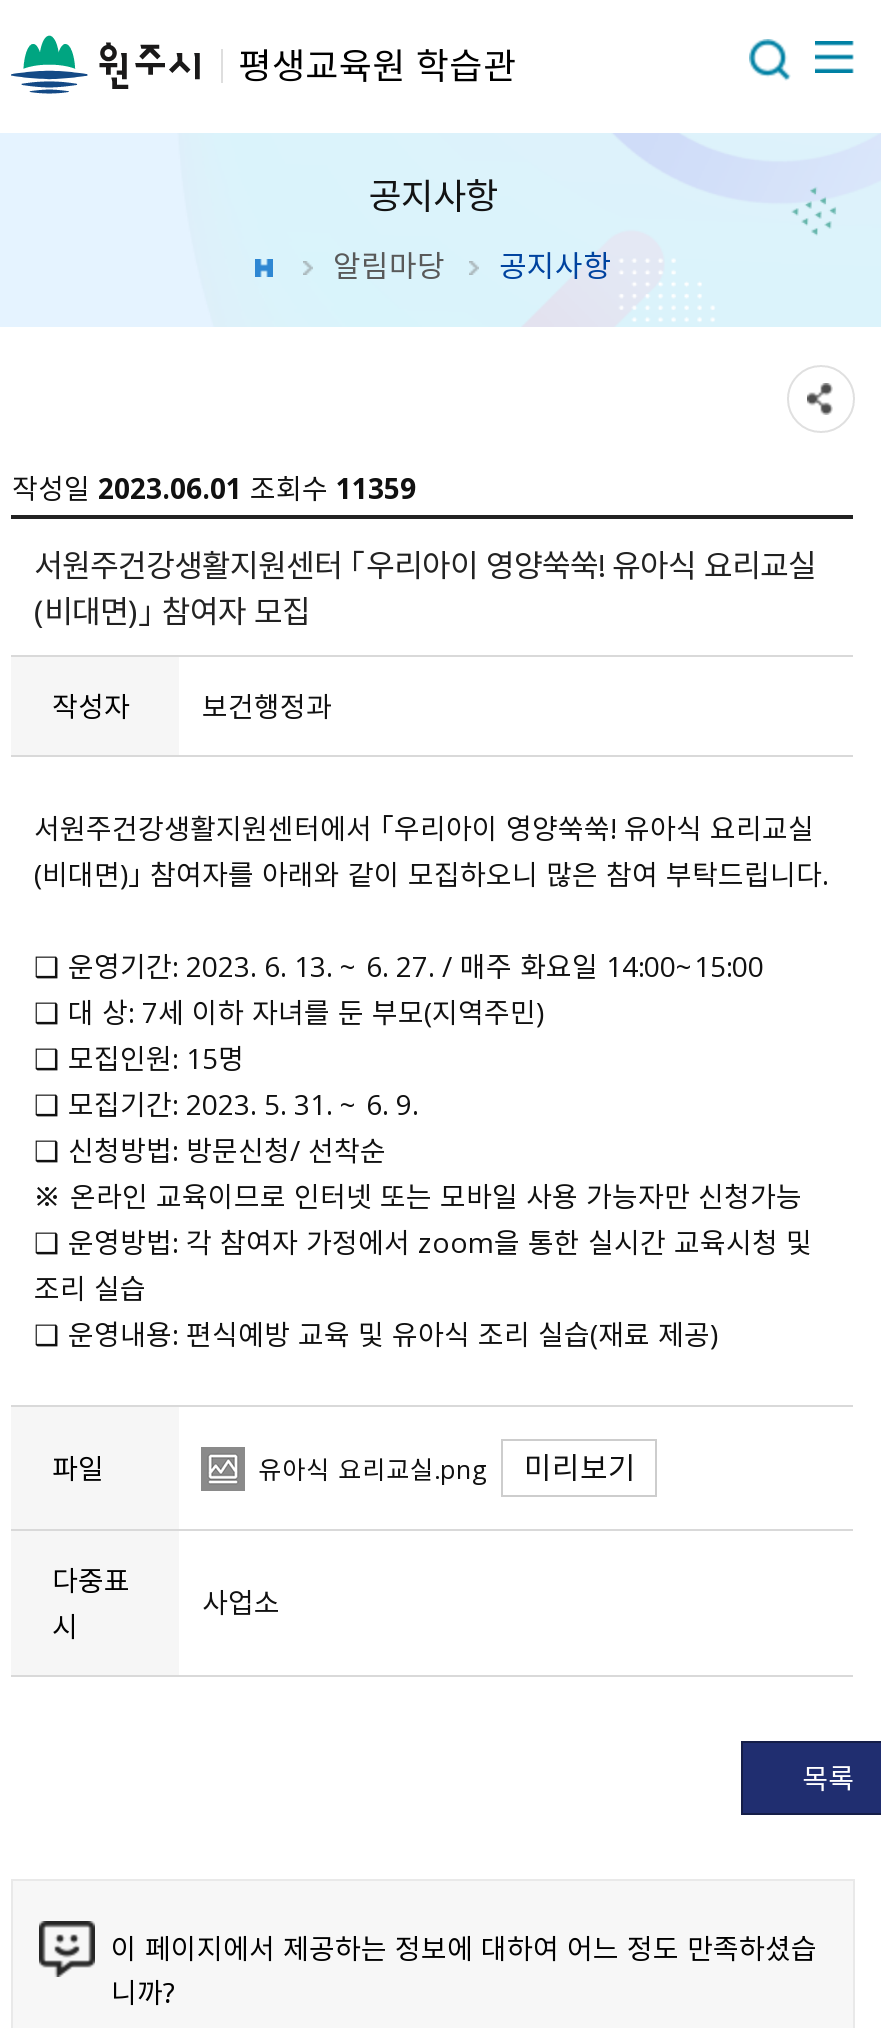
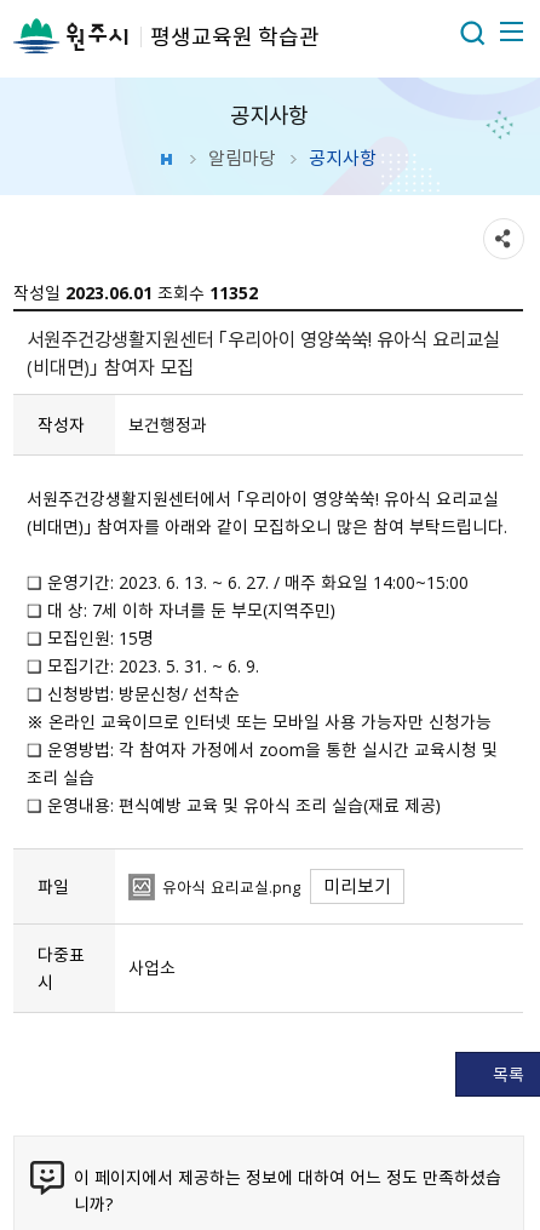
- 작성일 2023.06.01 조회수 11359
+ 작성일 2023.06.01 조회수 11352
